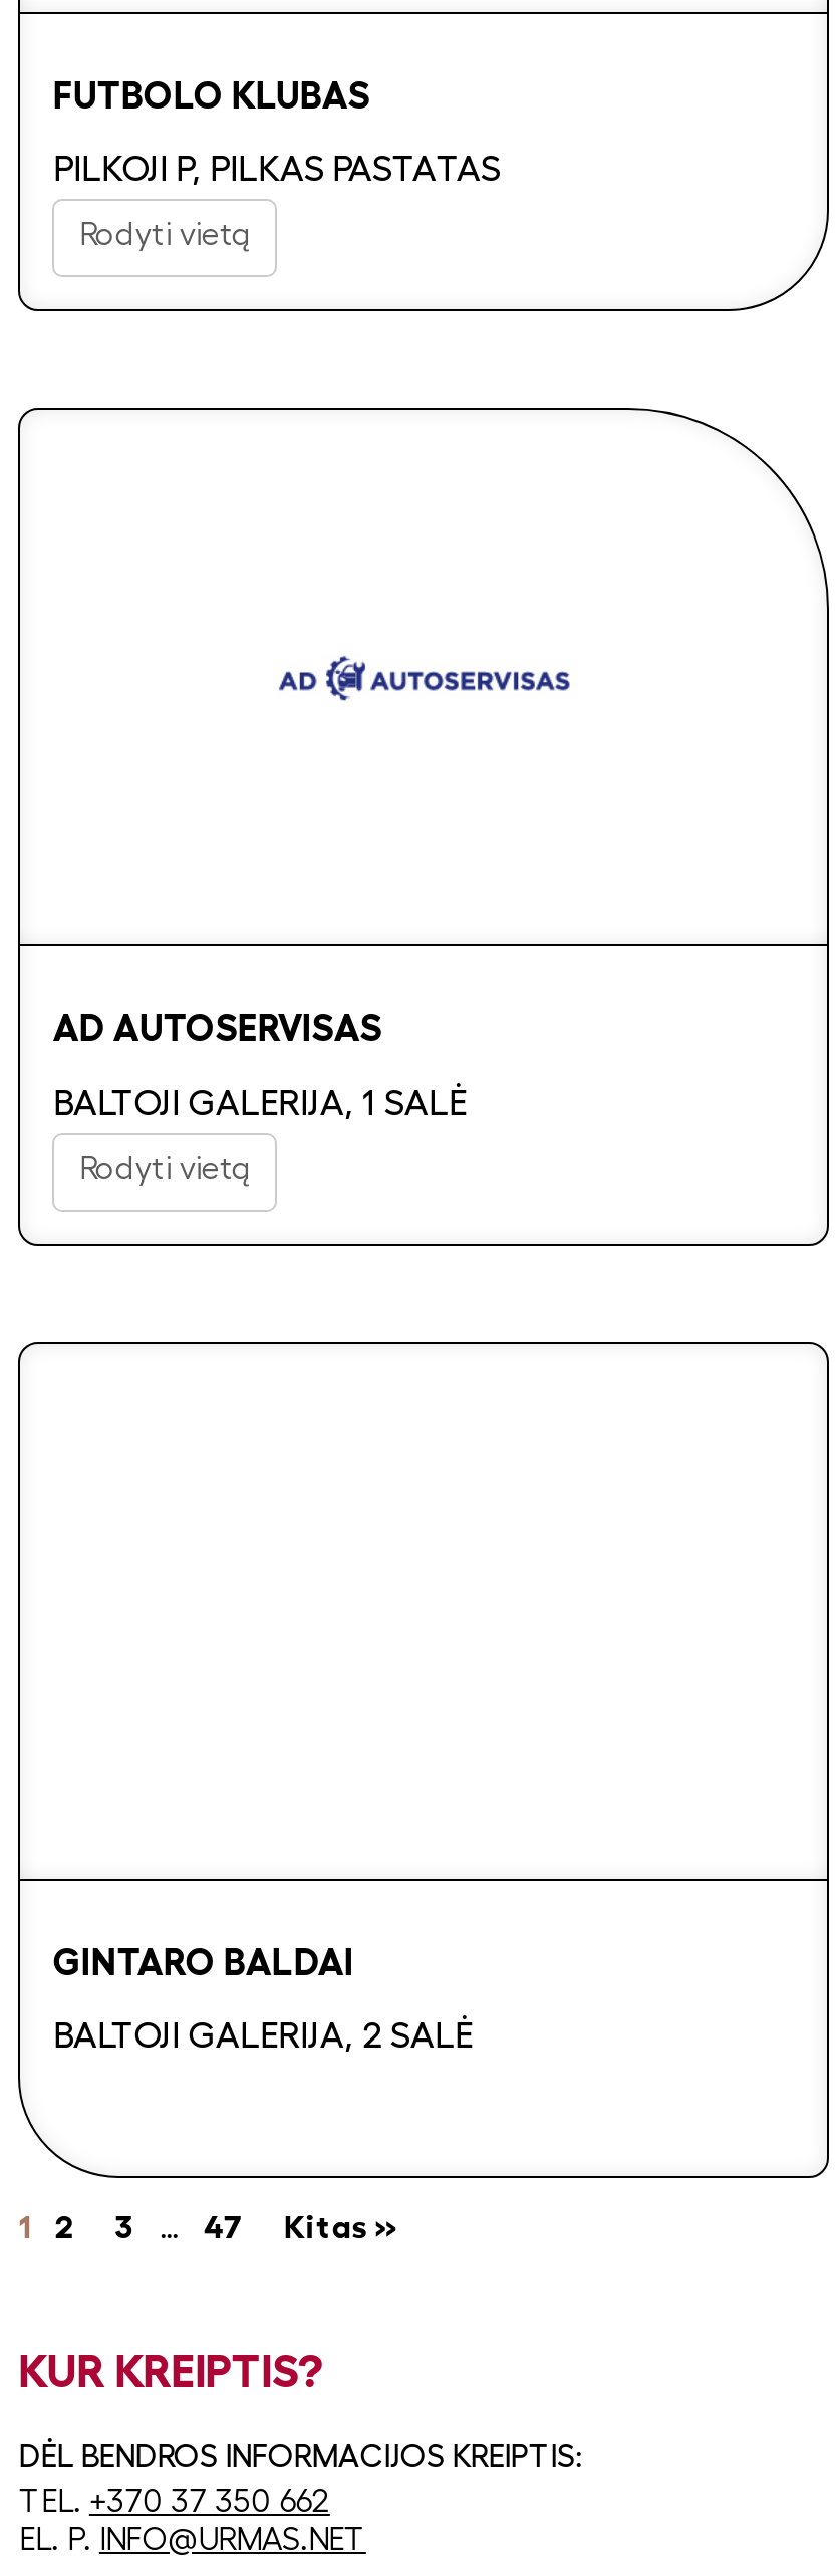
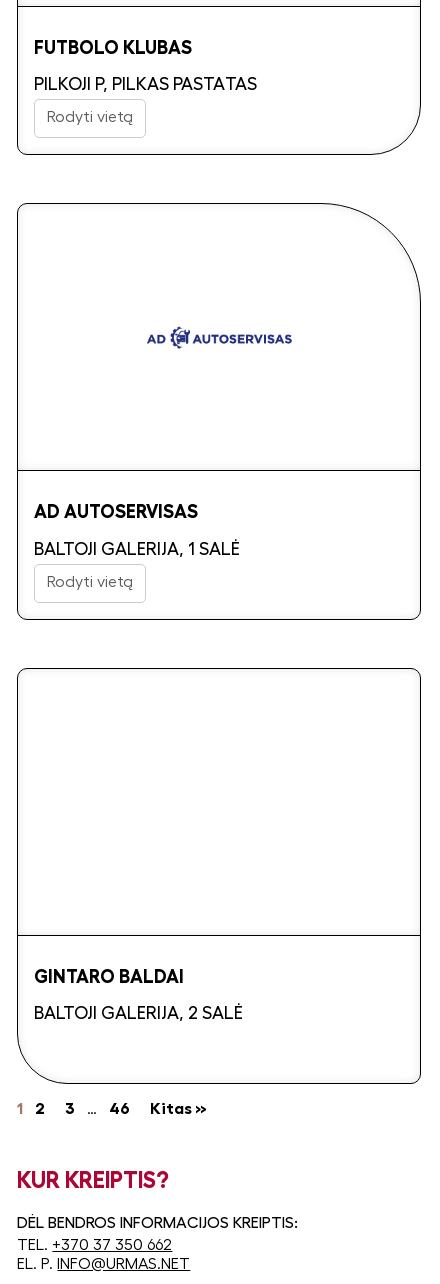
- 47
+ 46
